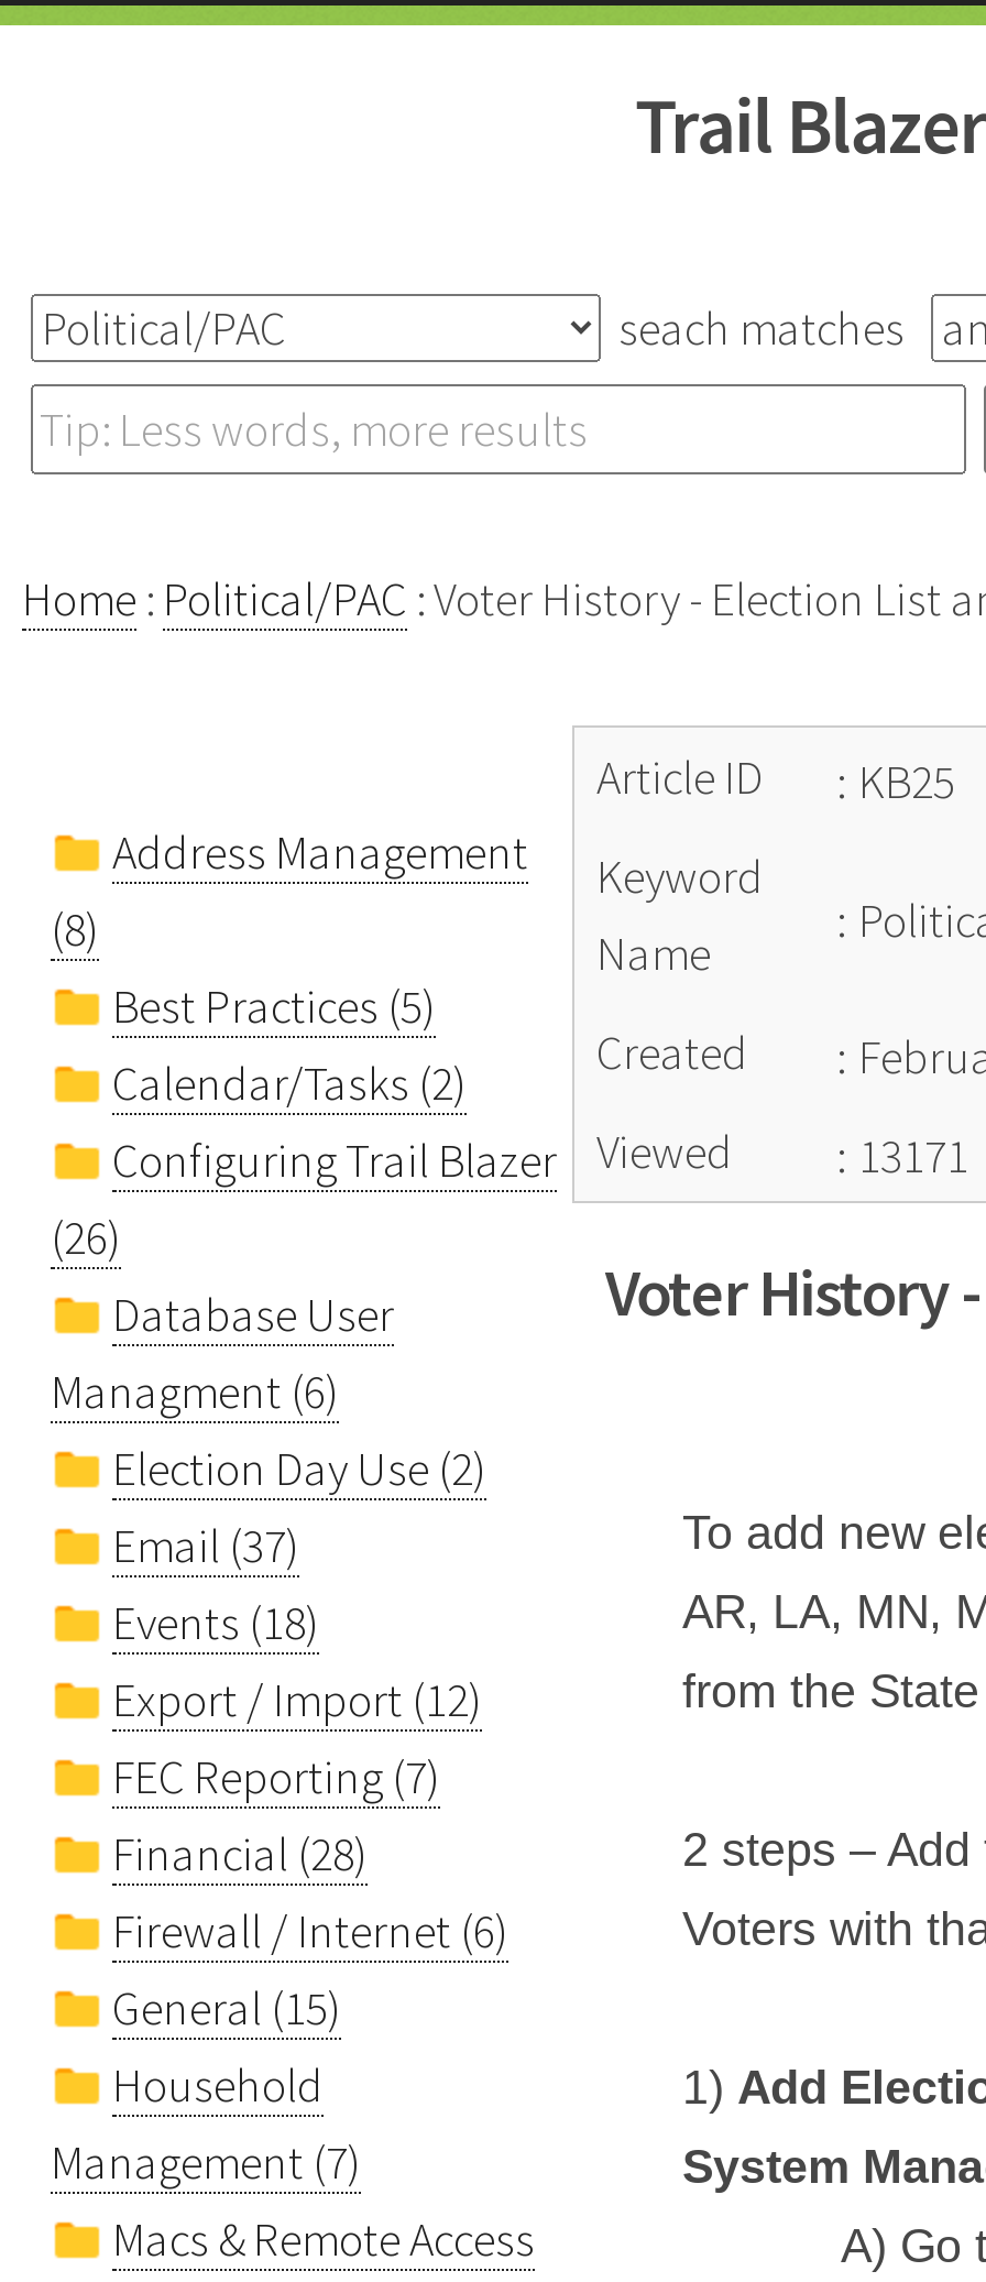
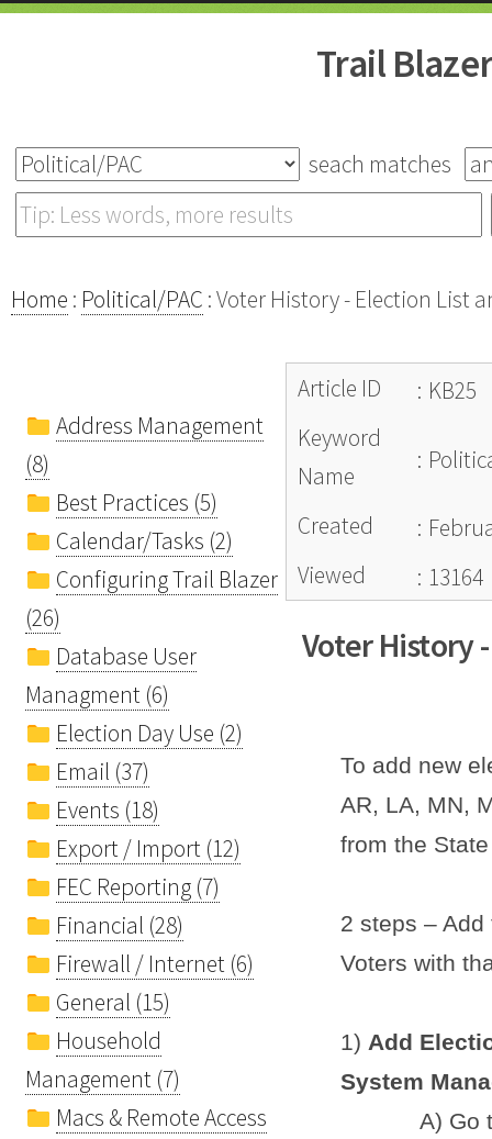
- Configuring Trail Blazer Viewed : 13171
+ Configuring Trail Blazer Viewed : 13164
